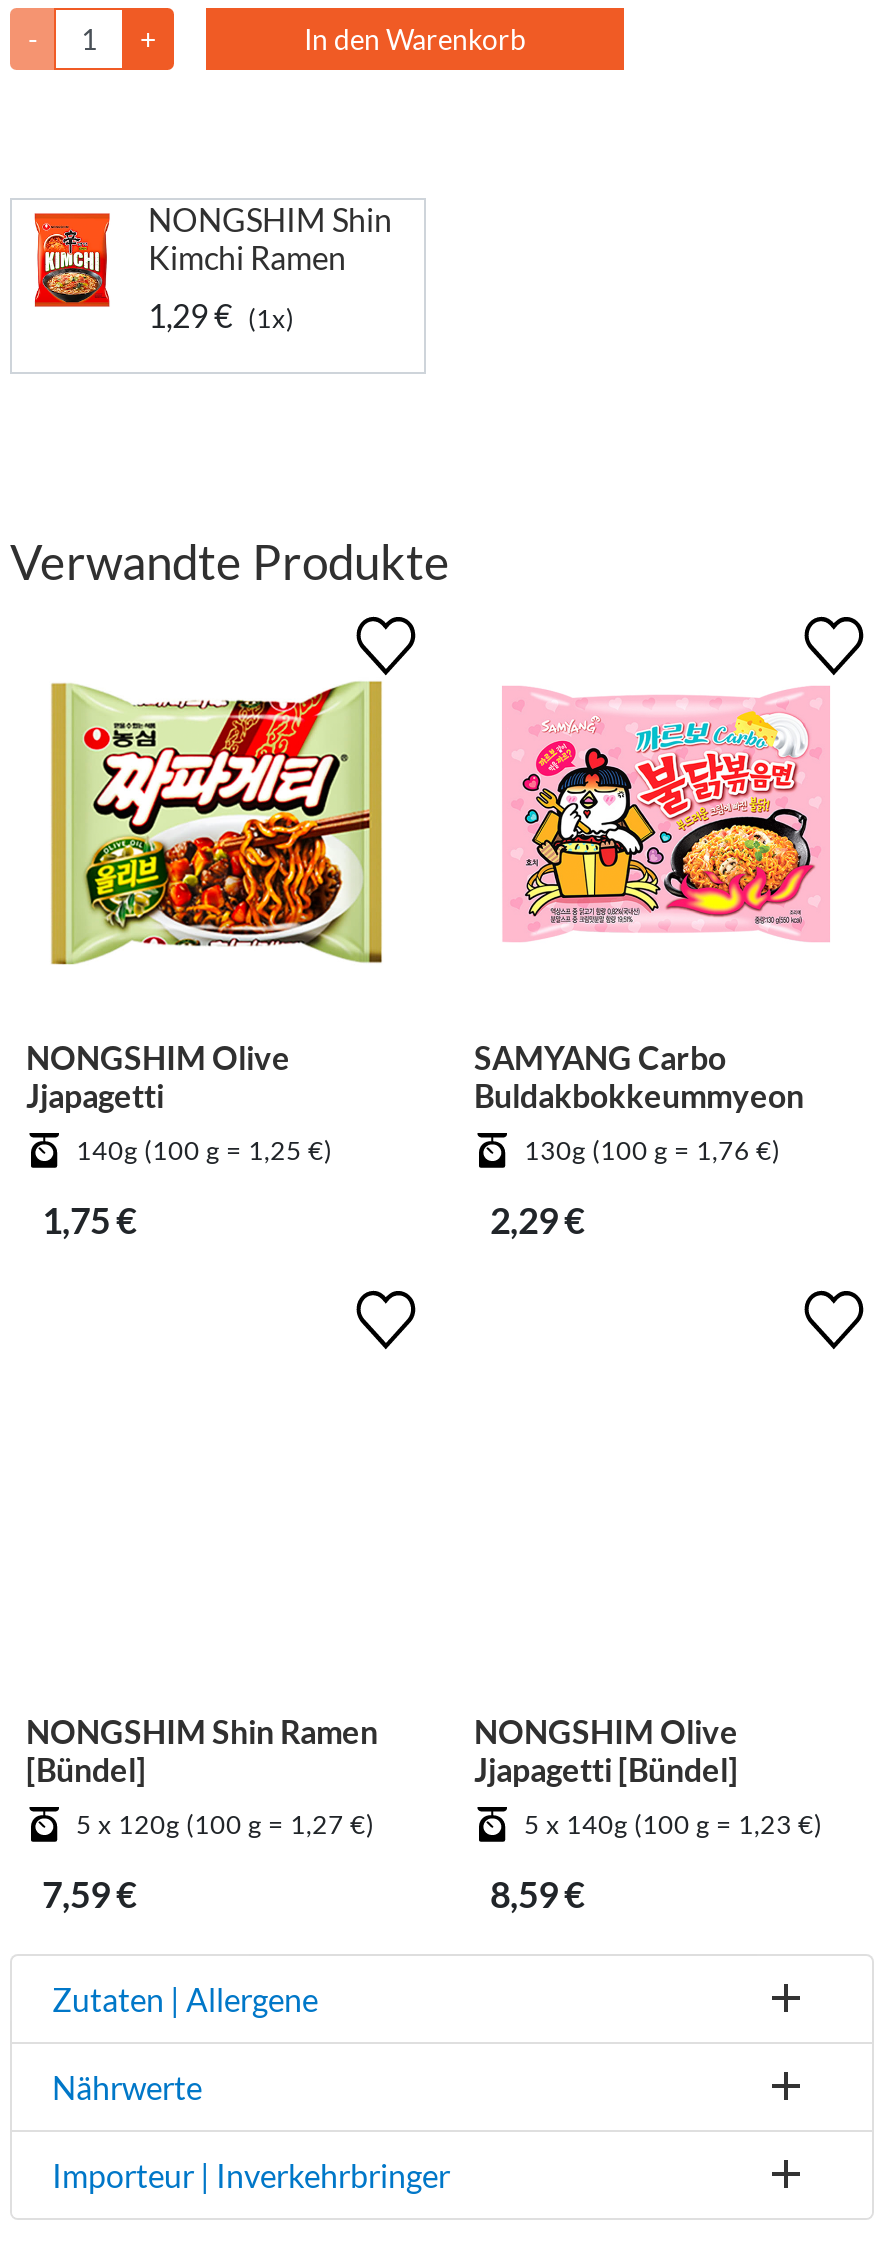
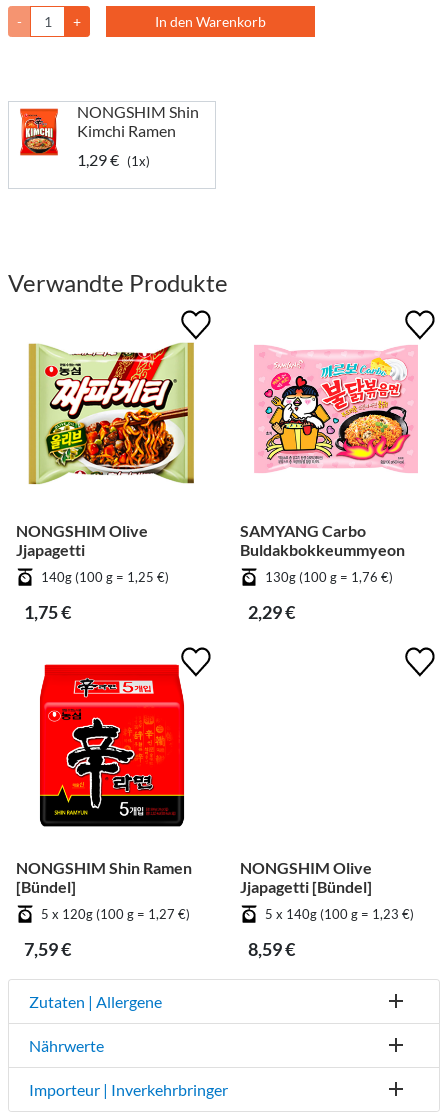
+ [image]
